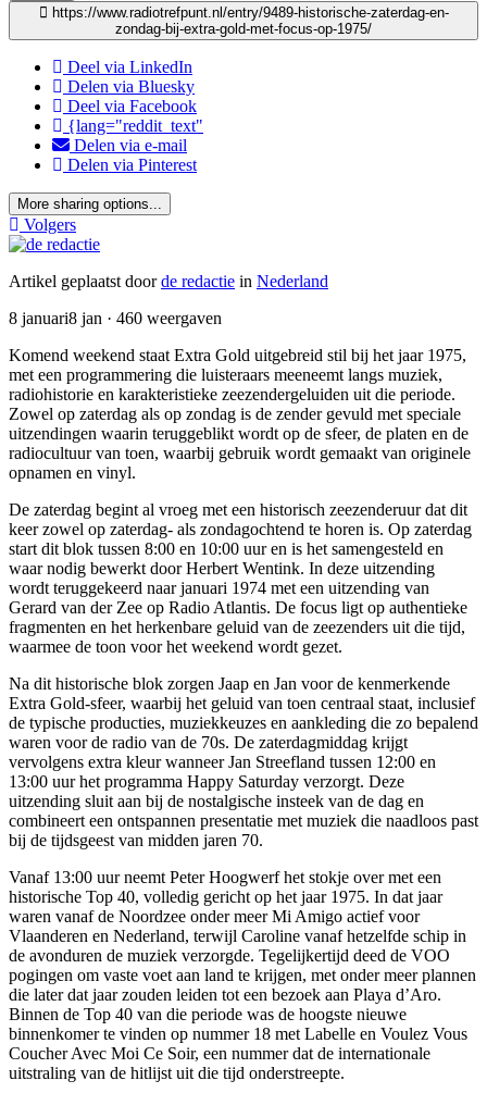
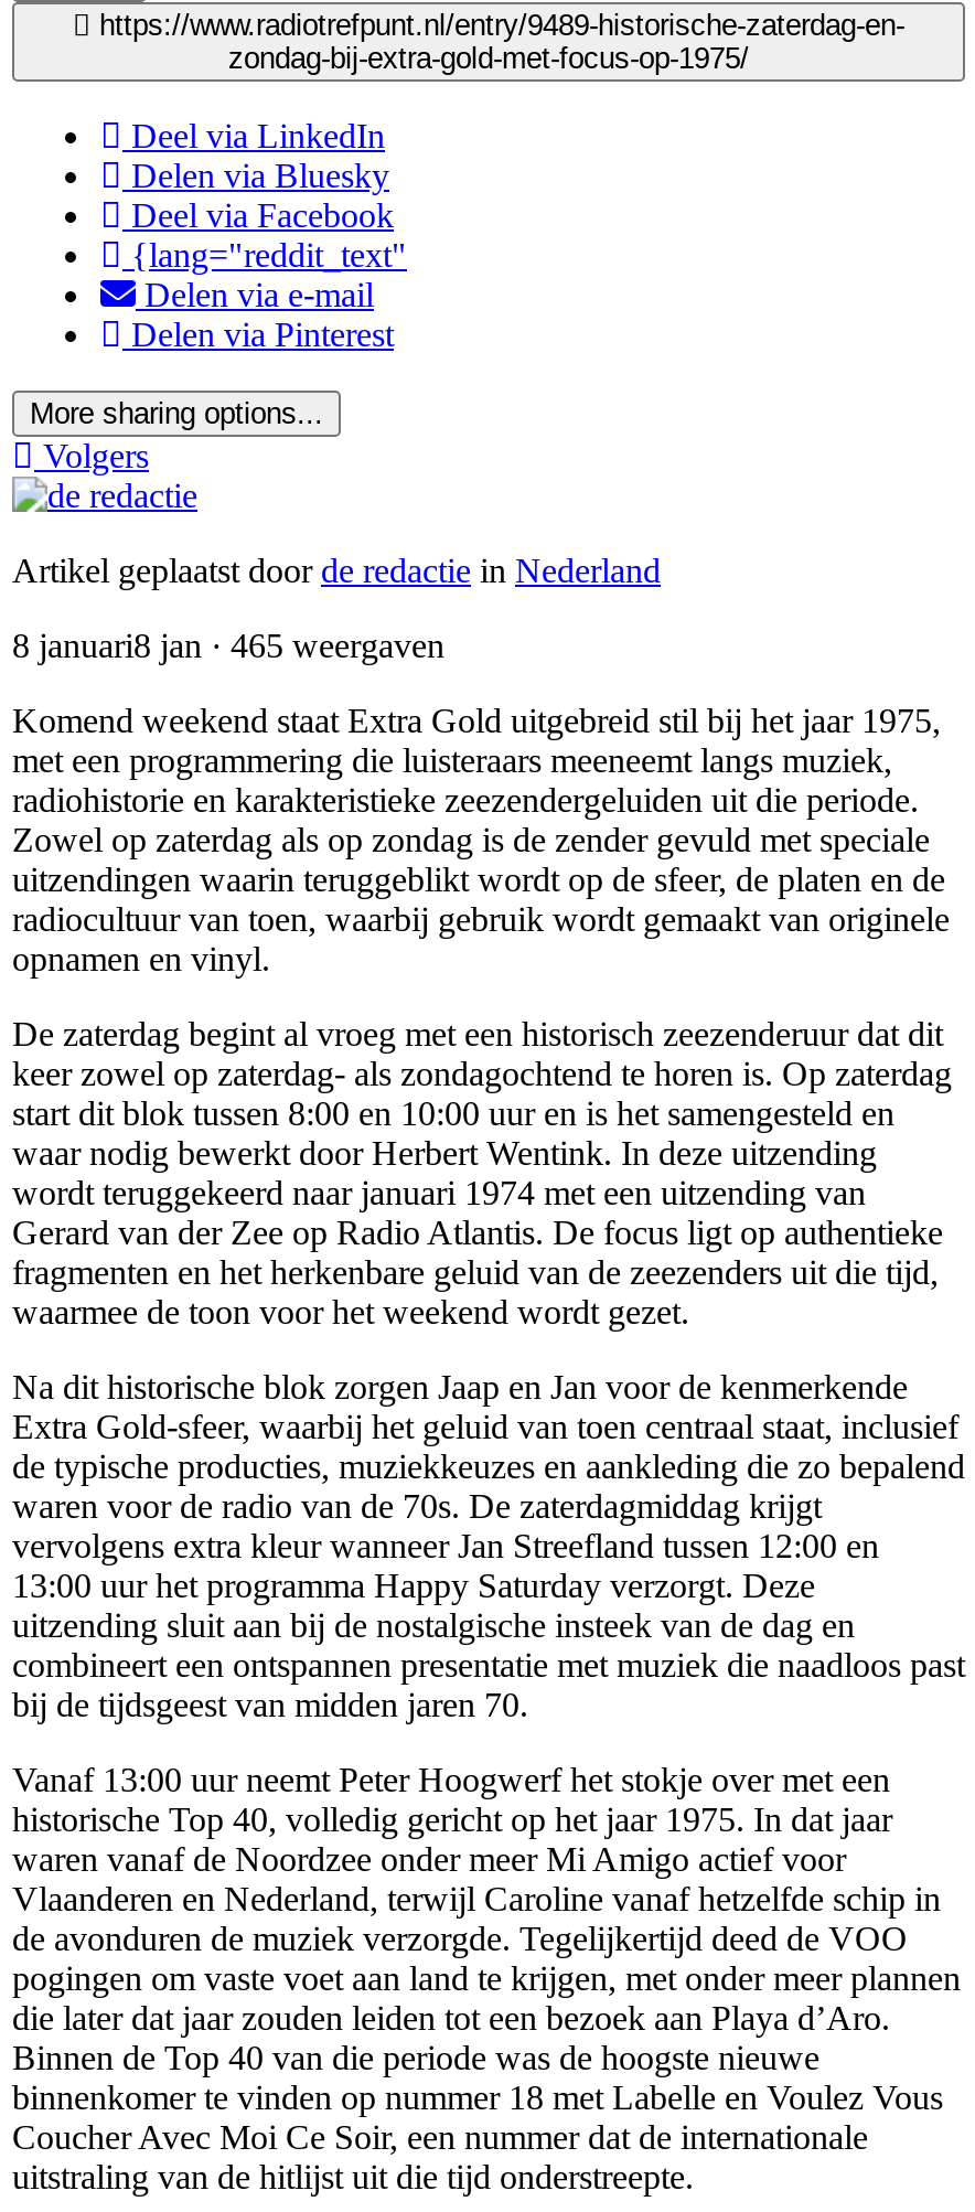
- 8 januari8 jan · 460 weergaven
+ 8 januari8 jan · 465 weergaven
